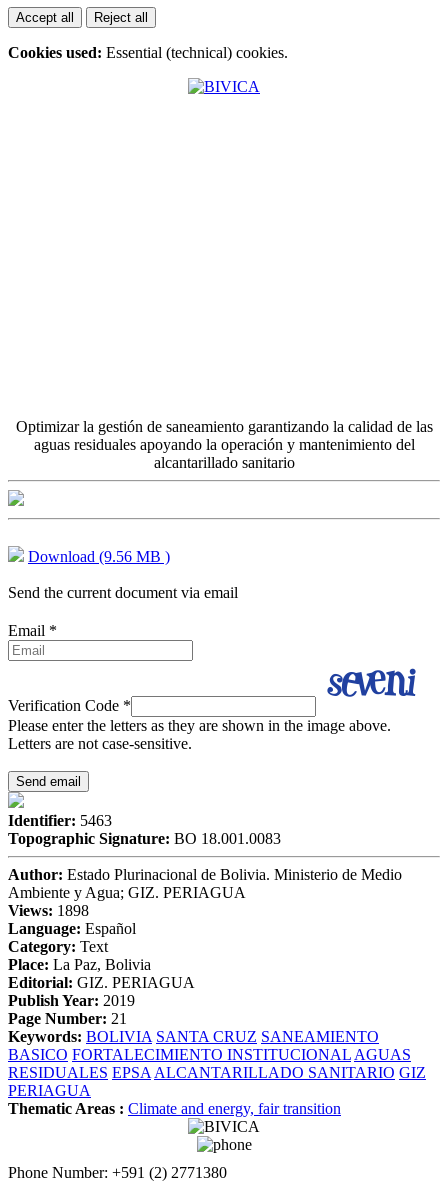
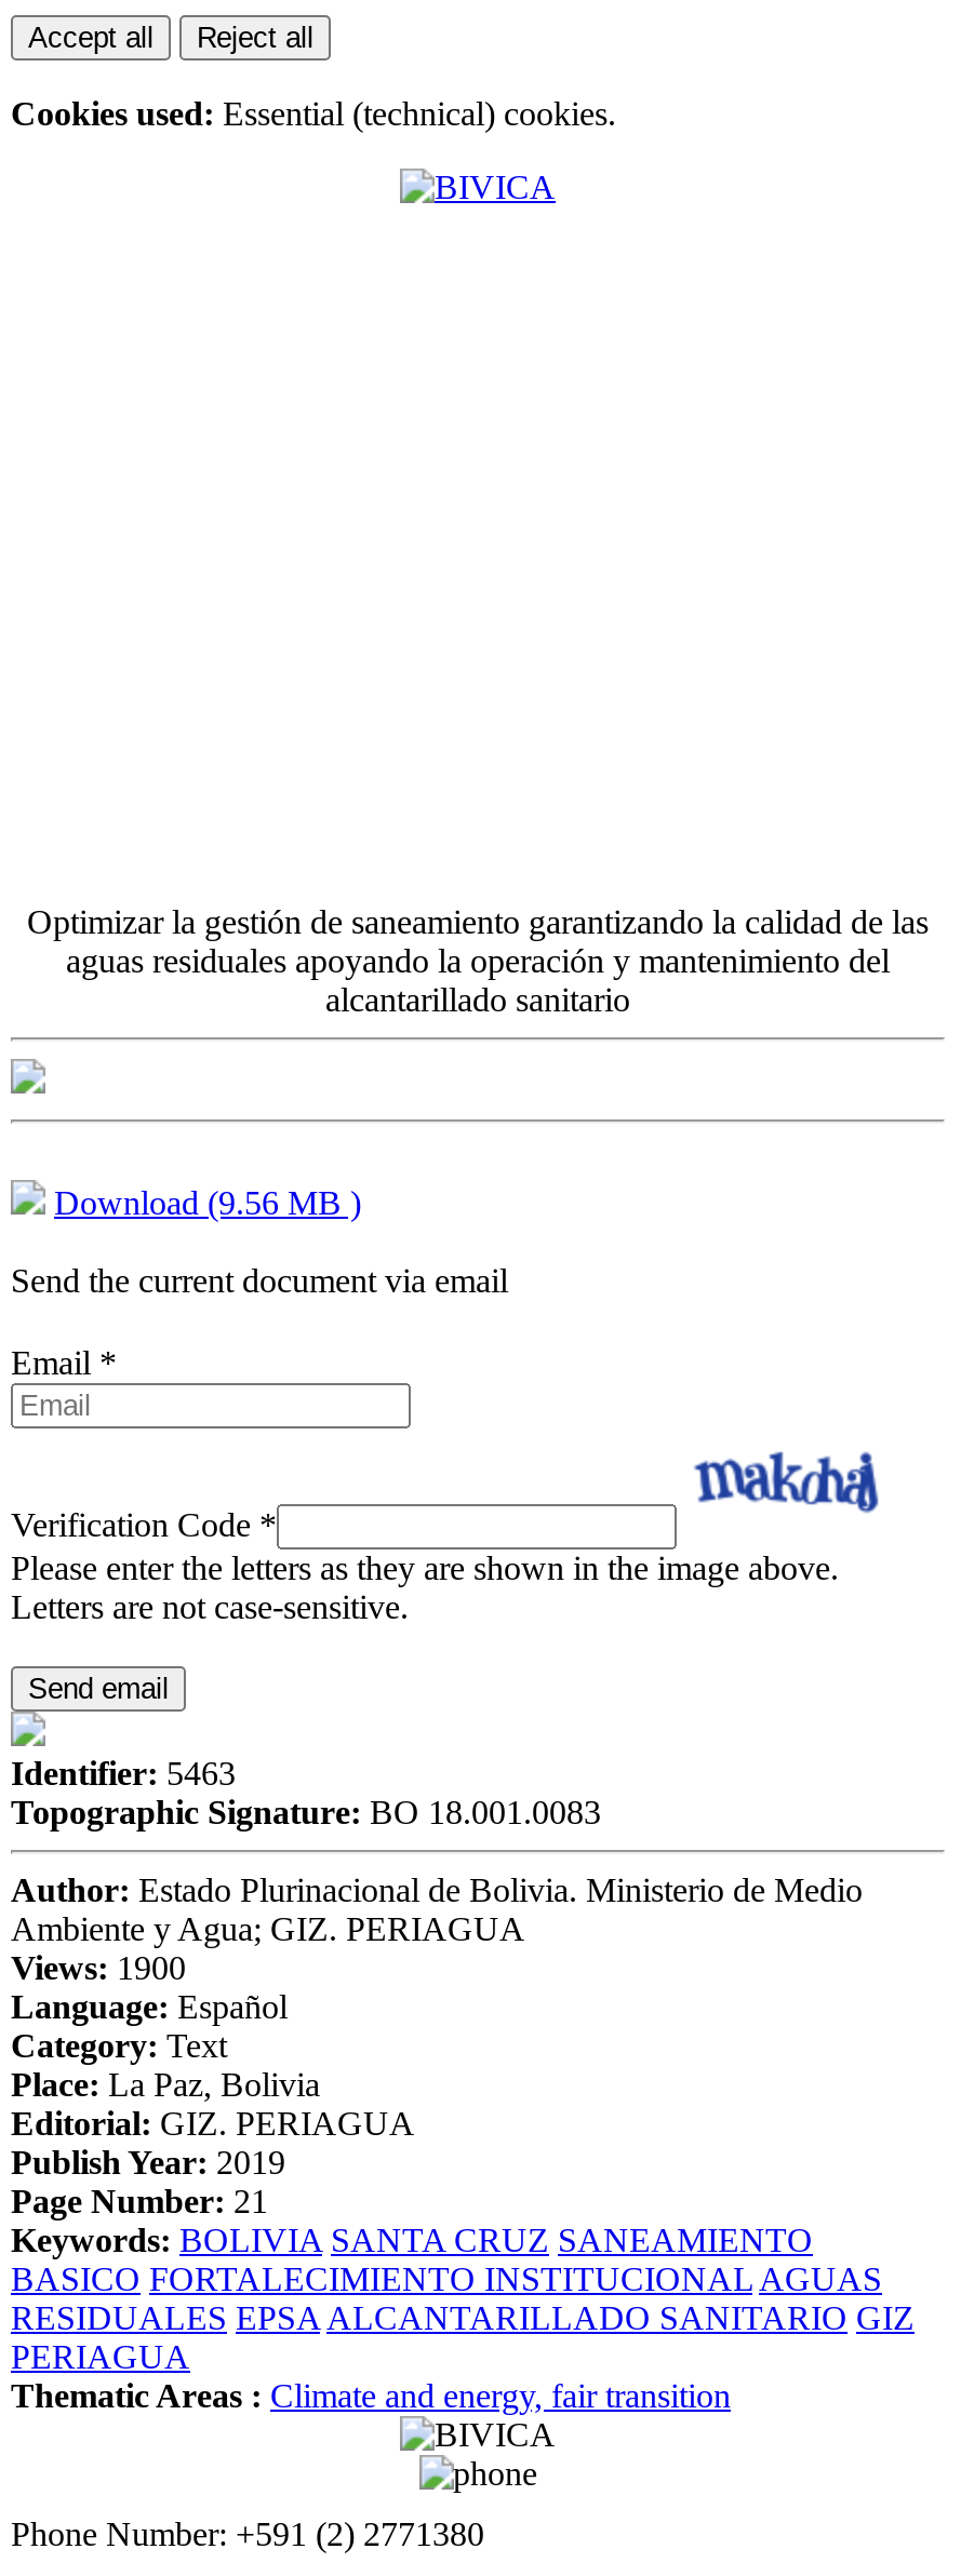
- [image]
+ [image]

- Views: 1898
+ Views: 1900
